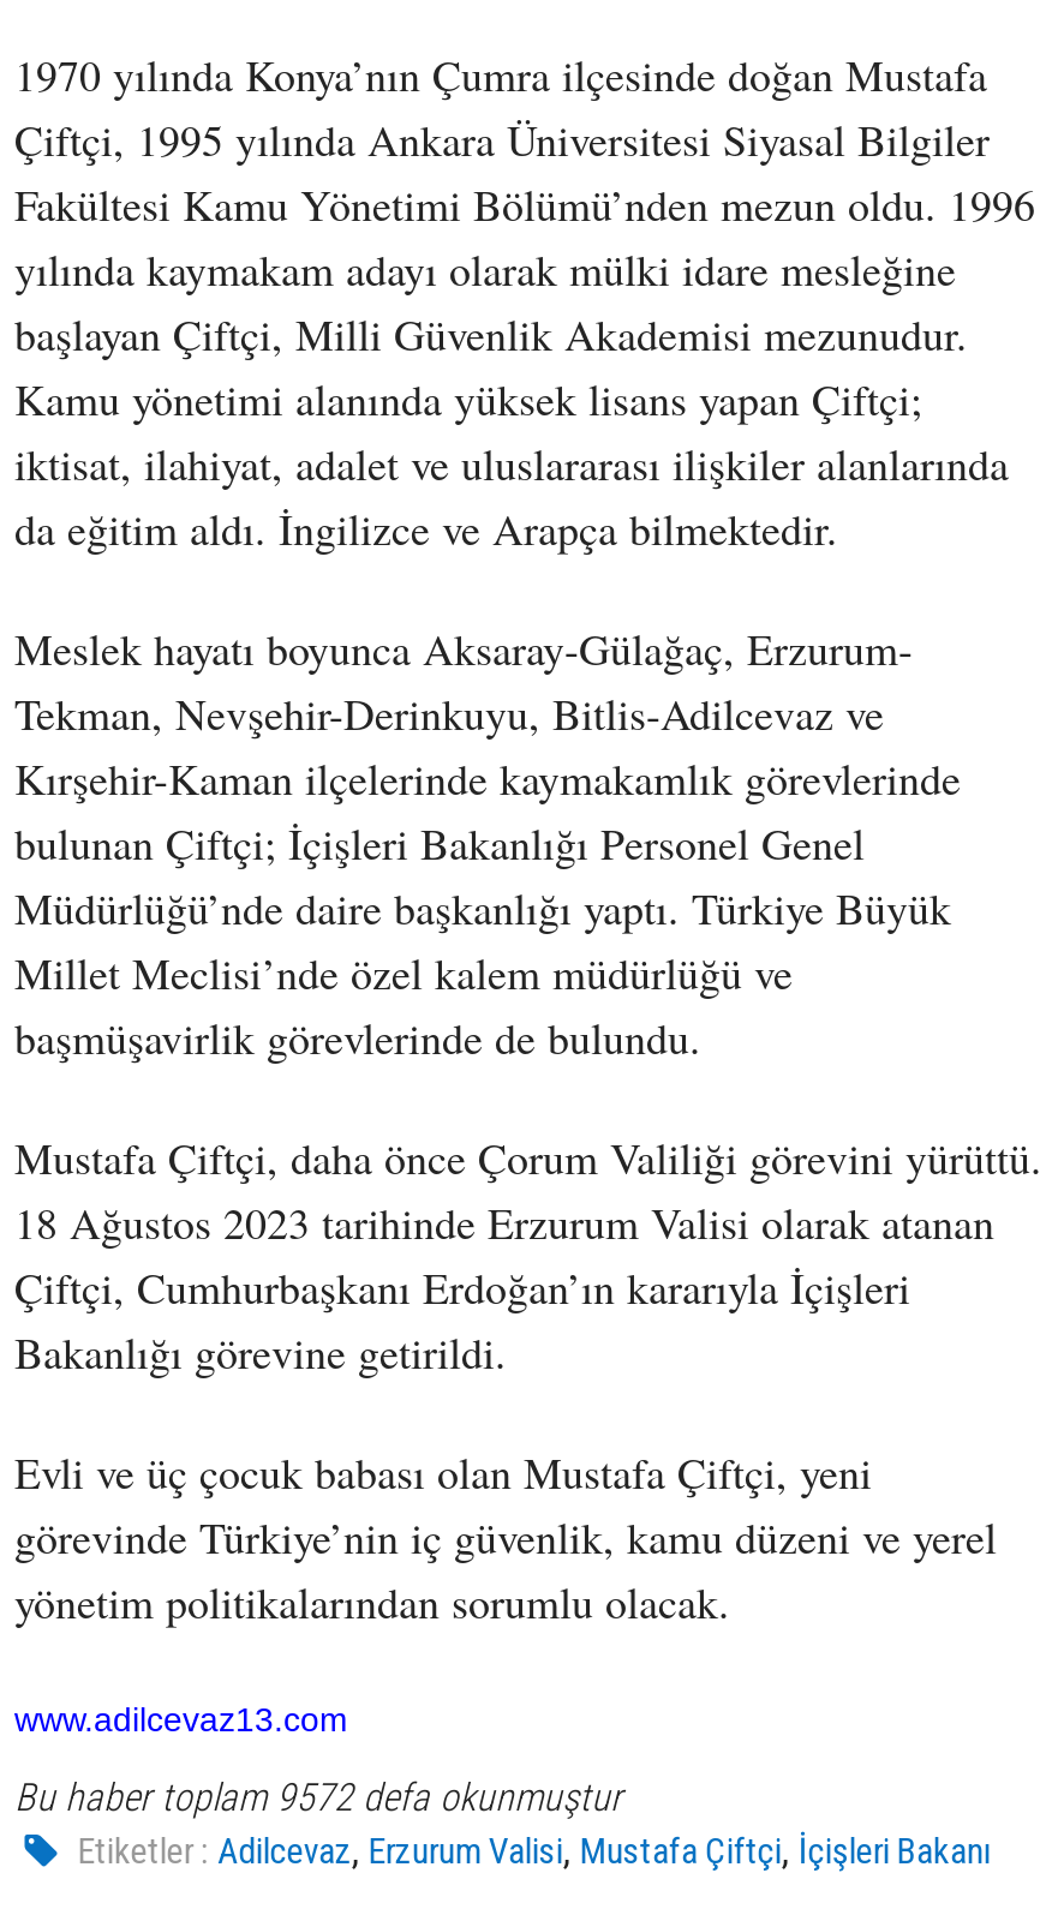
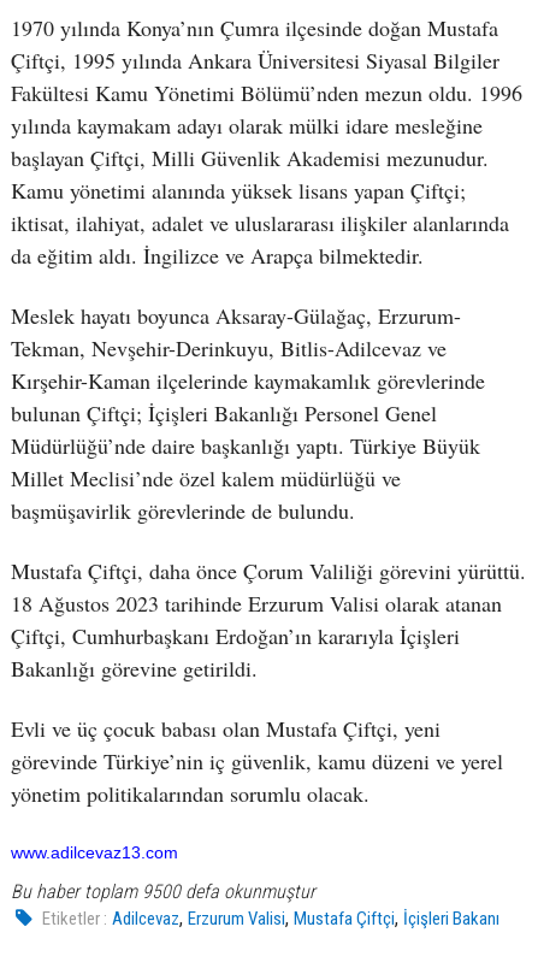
- Bu haber toplam 9572 defa okunmuştur
+ Bu haber toplam 9500 defa okunmuştur
